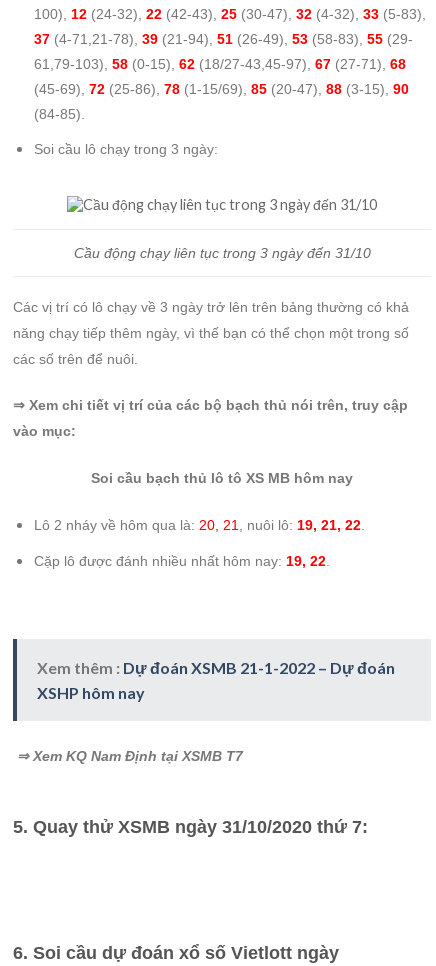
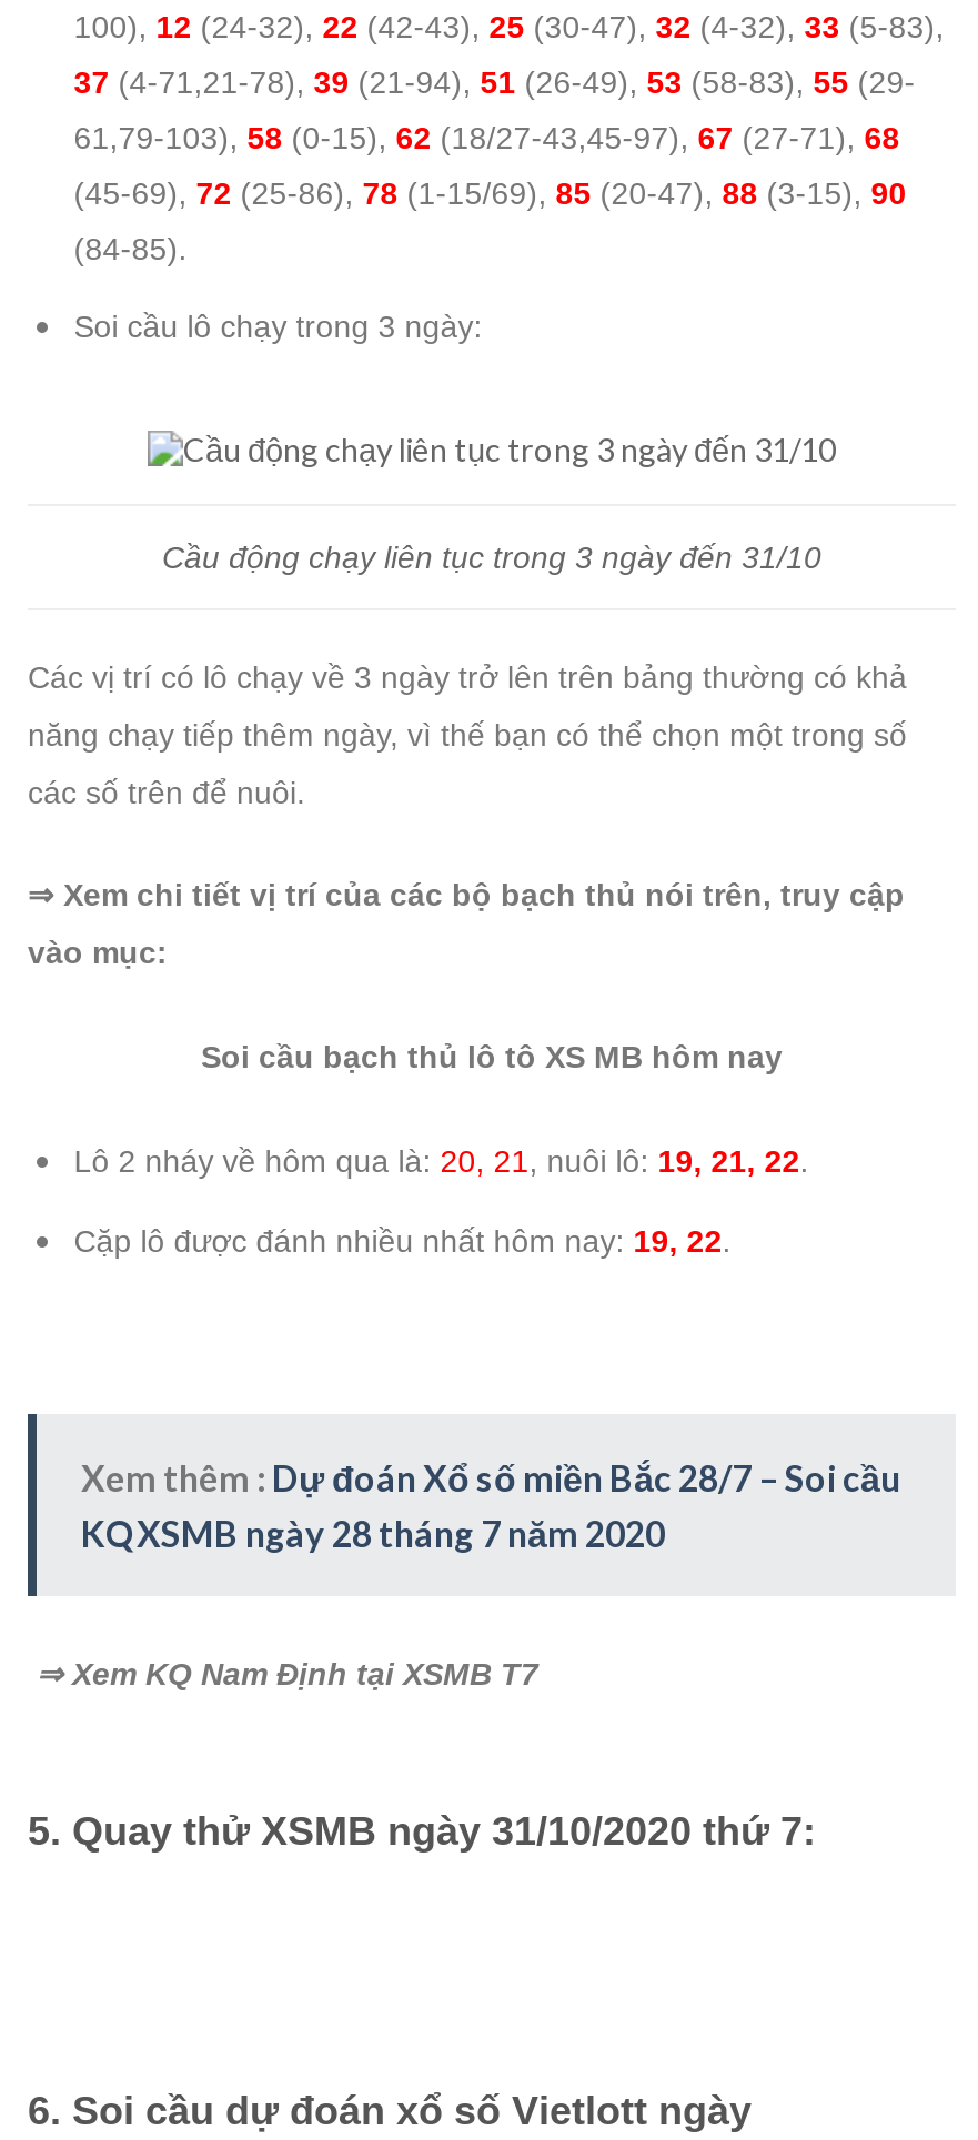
- Xem thêm : Dự đoán XSMB 21-1-2022 – Dự đoán
- XSHP hôm nay
+ Xem thêm : Dự đoán Xổ số miền Bắc 28/7 – Soi cầu
+ KQXSMB ngày 28 tháng 7 năm 2020
